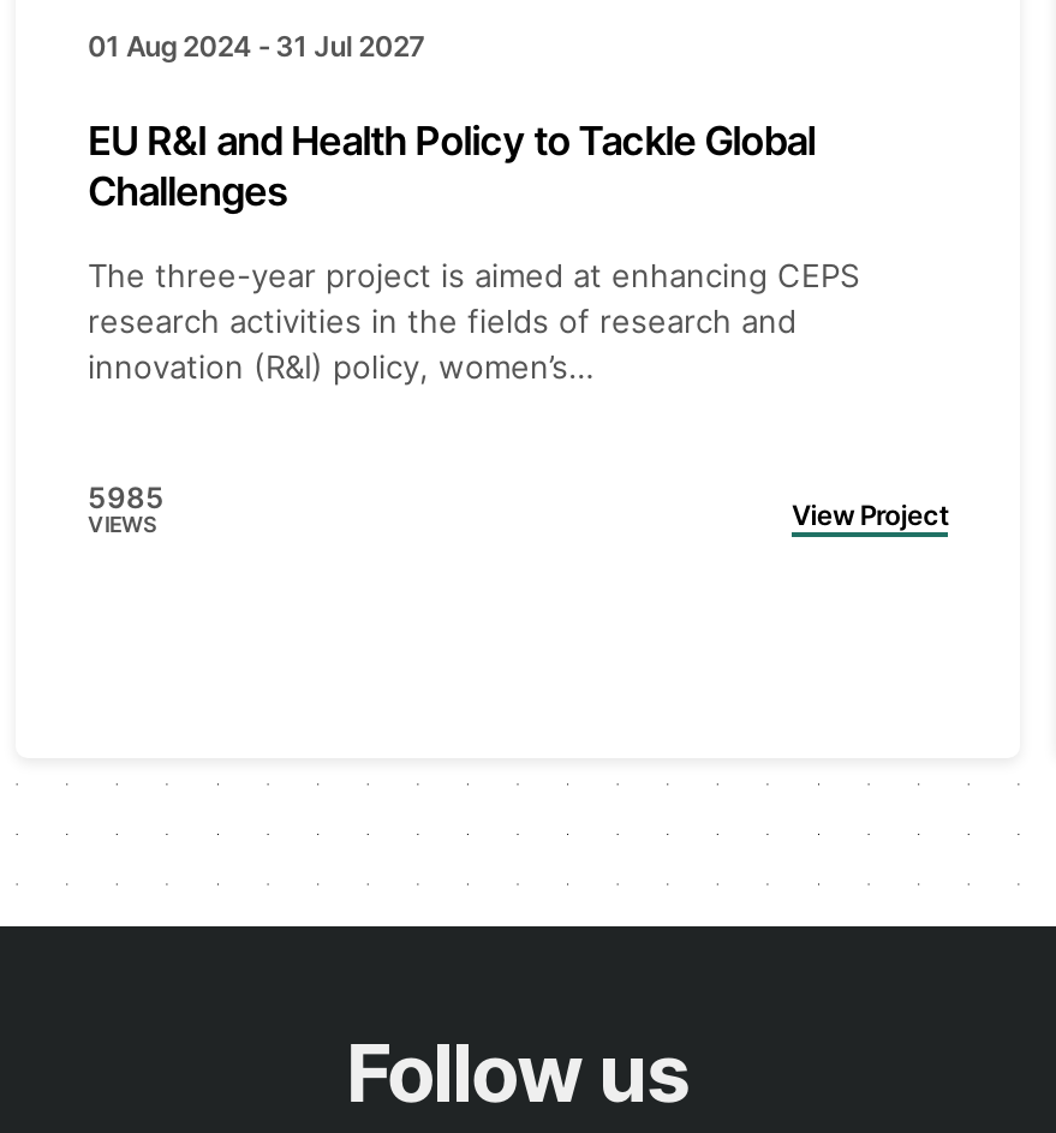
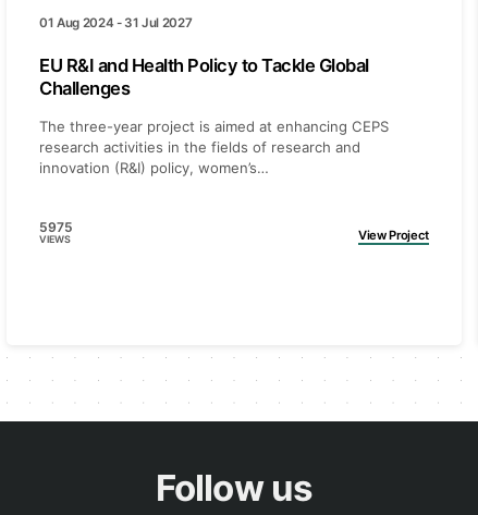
- 5985
+ 5975
